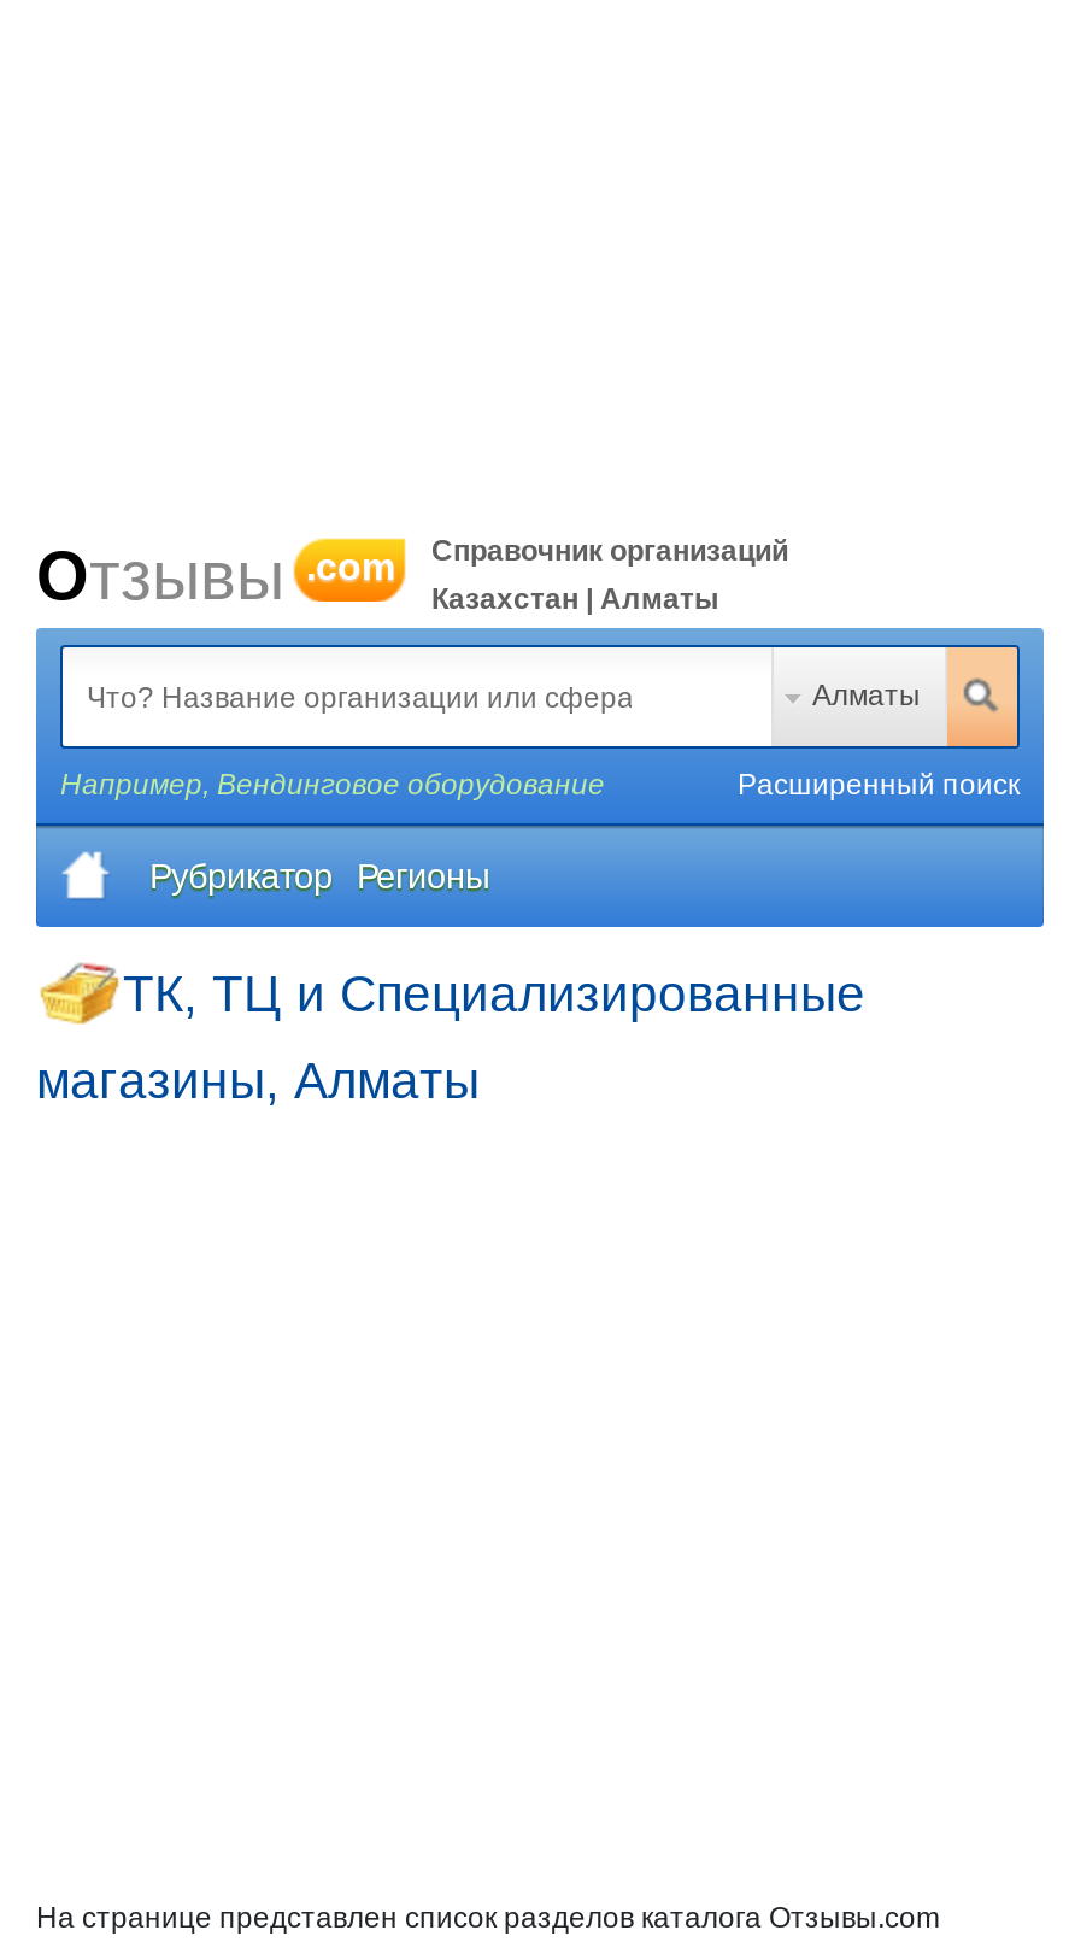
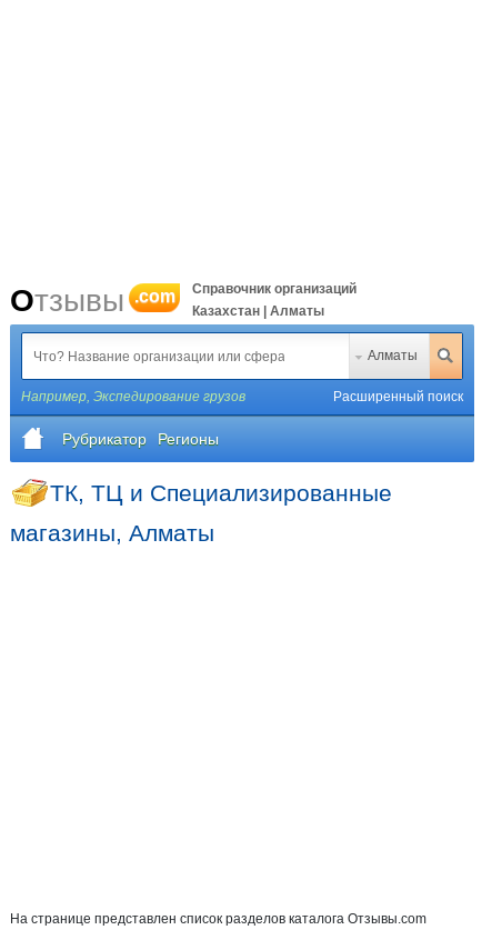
- Например, Вендинговое оборудование
+ Например, Экспедирование грузов
